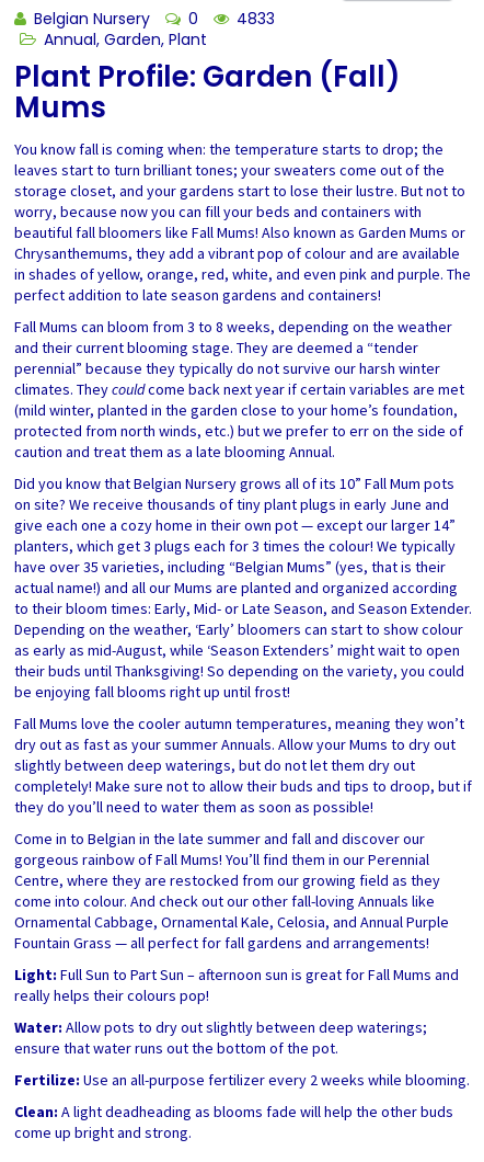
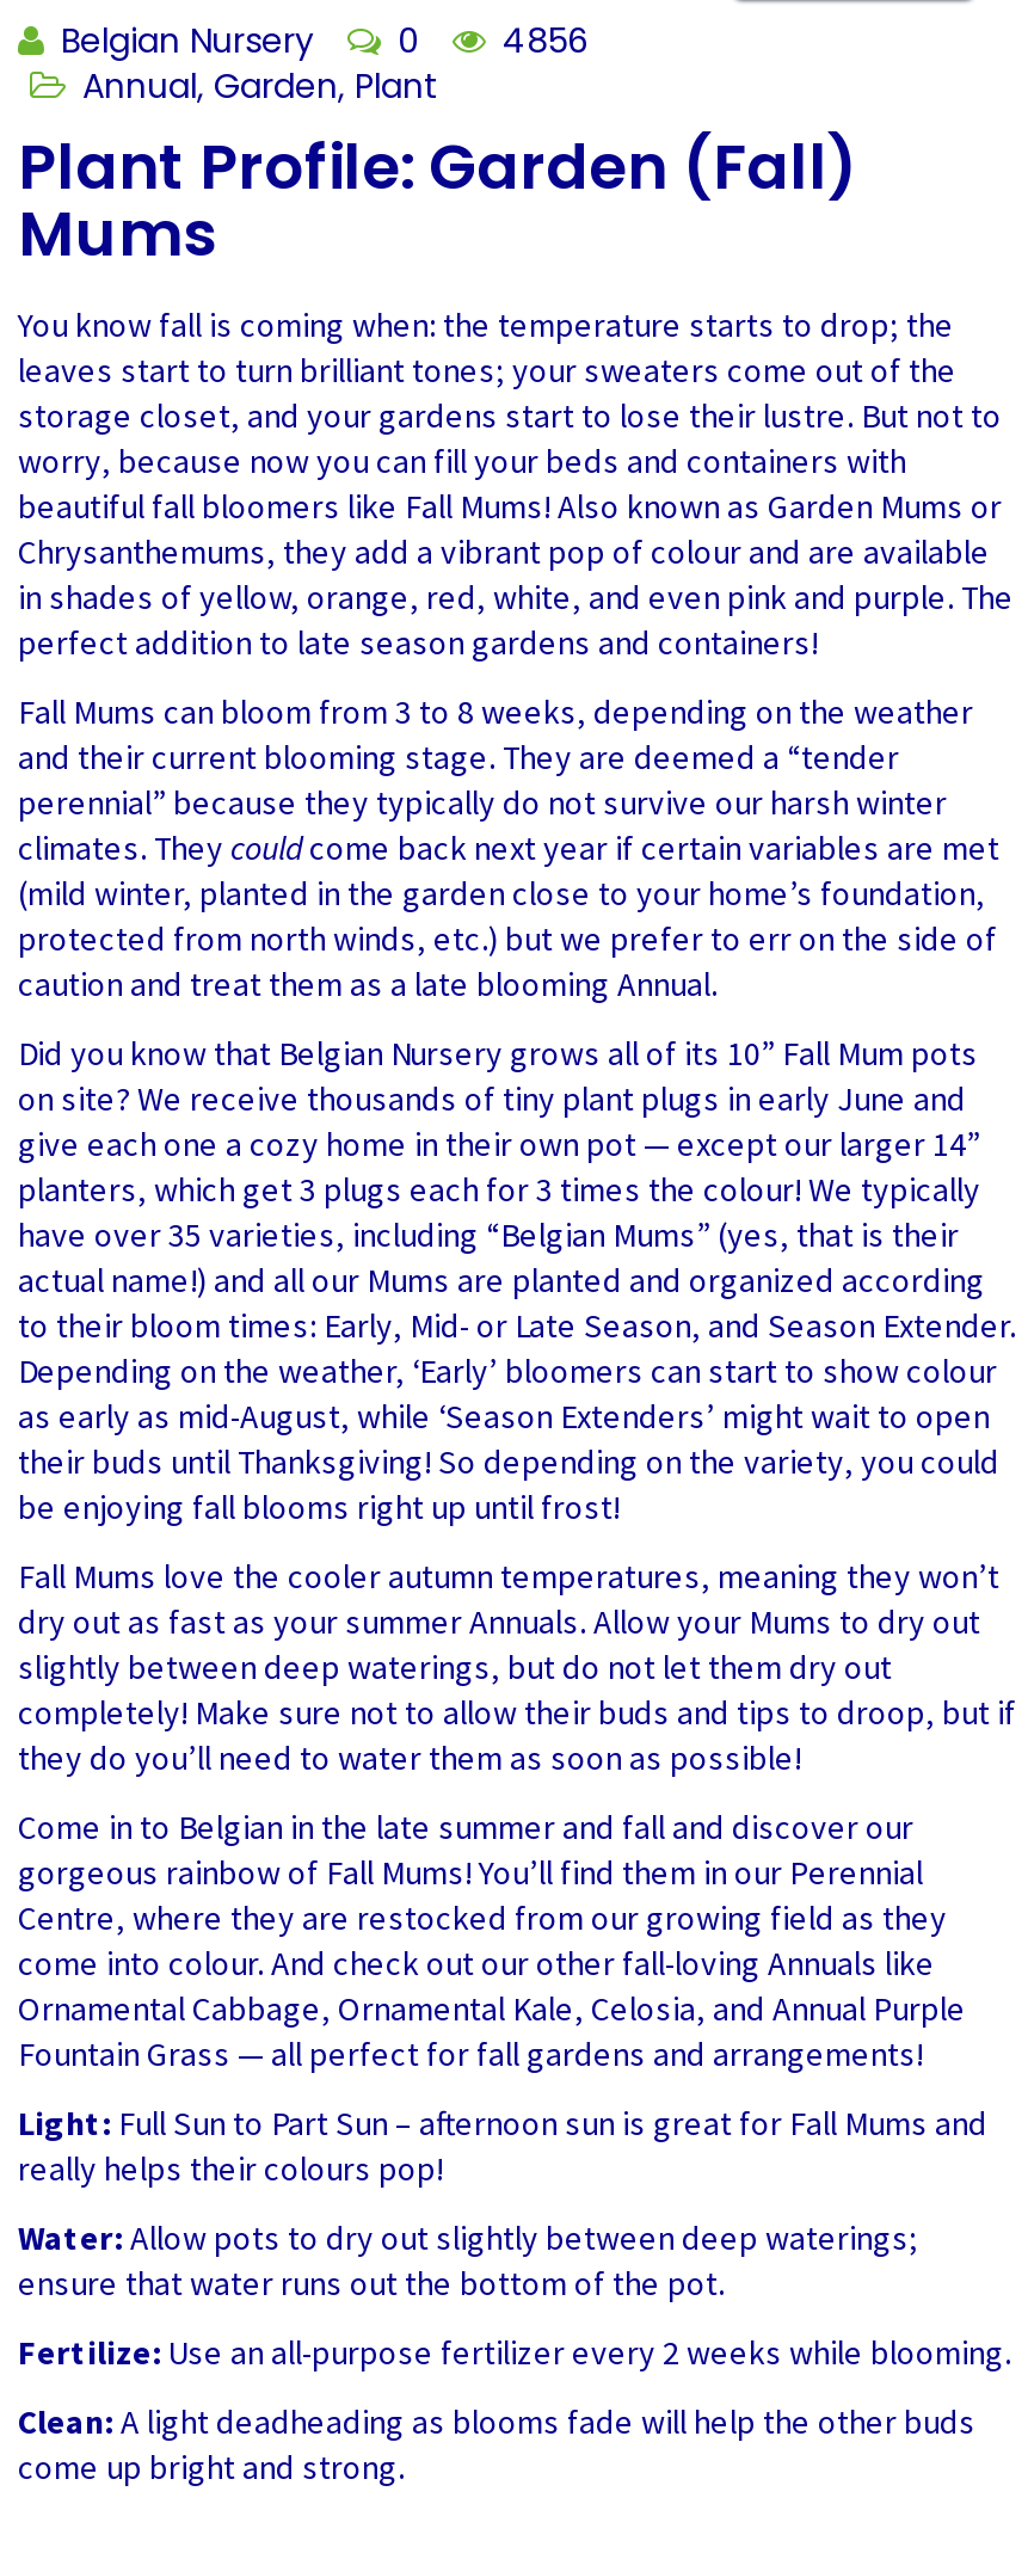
- Belgian Nursery 0 4833
+ Belgian Nursery 0 4856
